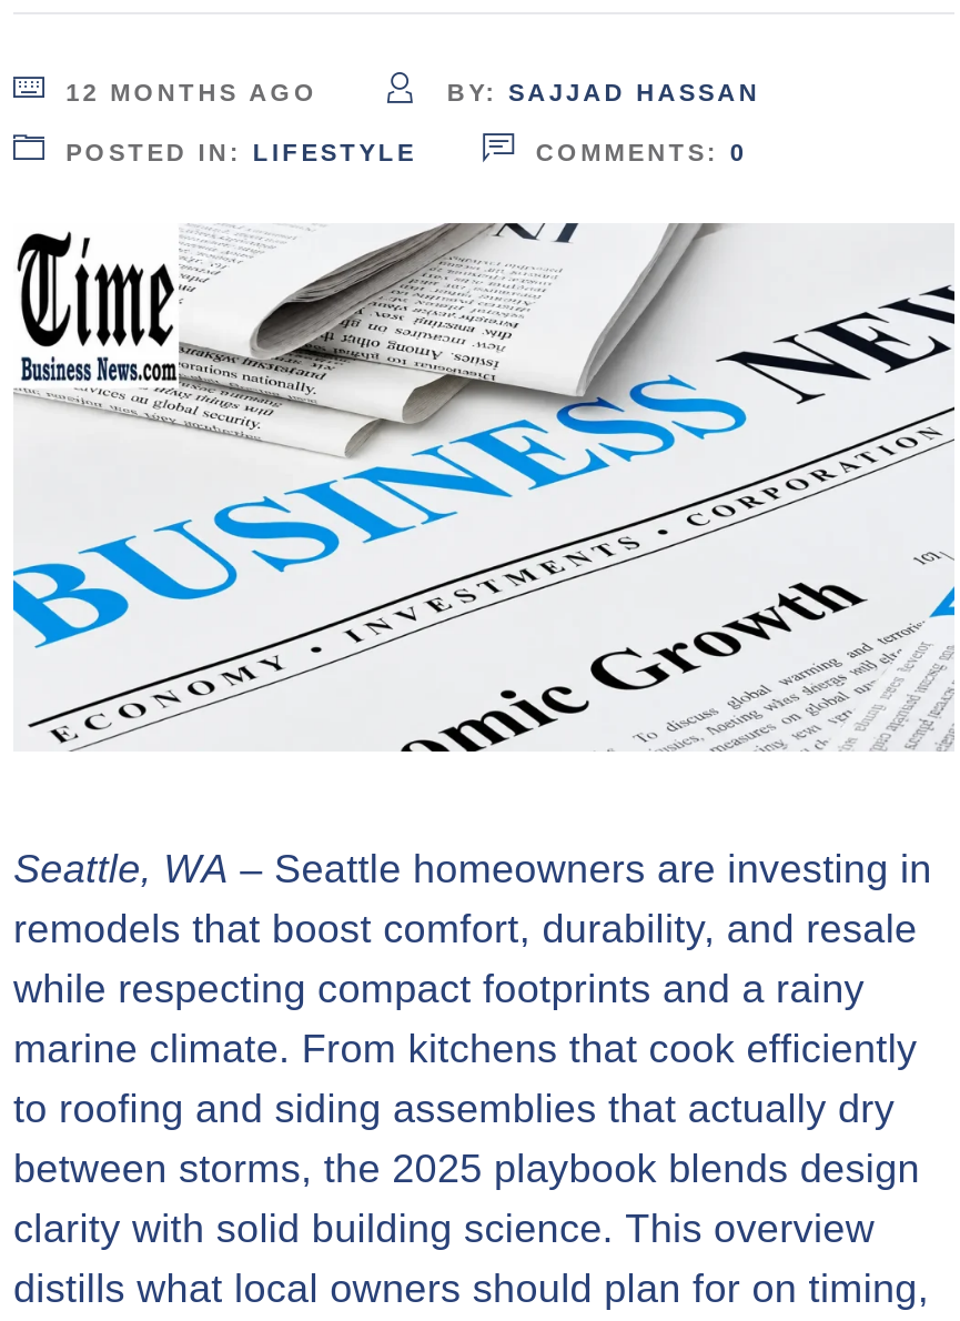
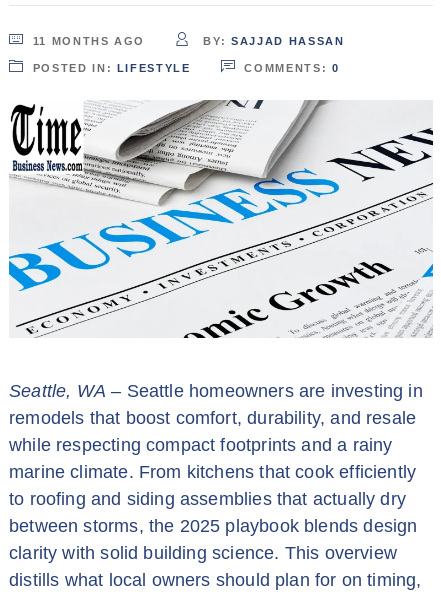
- 12 MONTHS AGO
+ 11 MONTHS AGO
